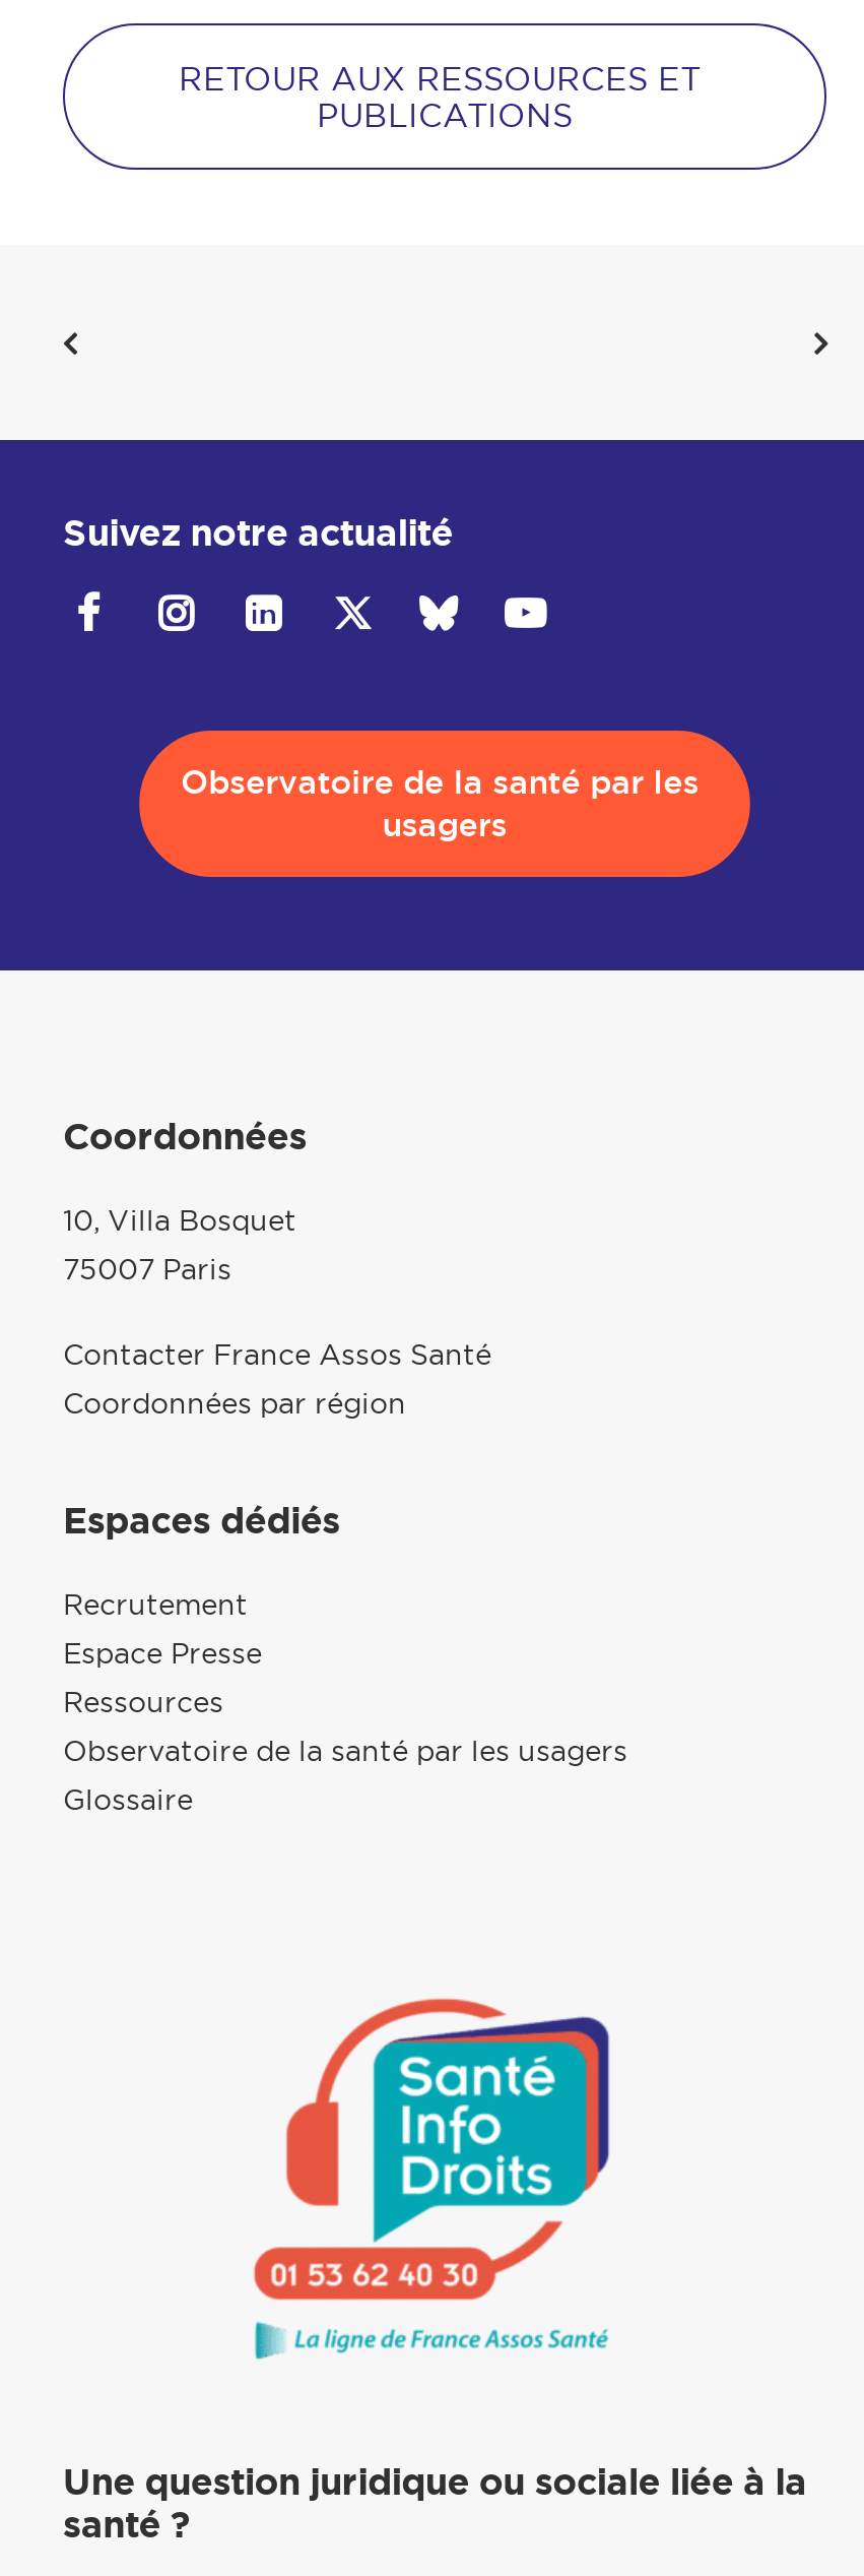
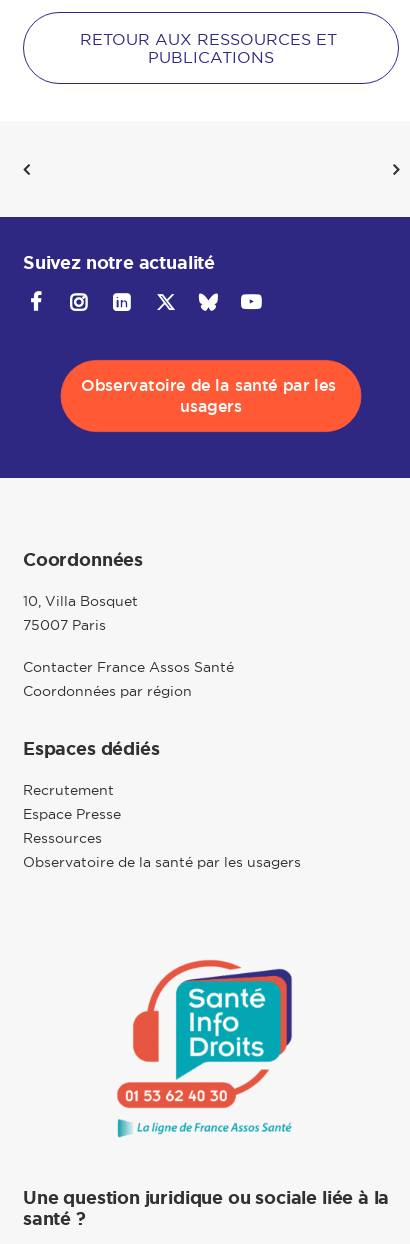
- Glossaire
